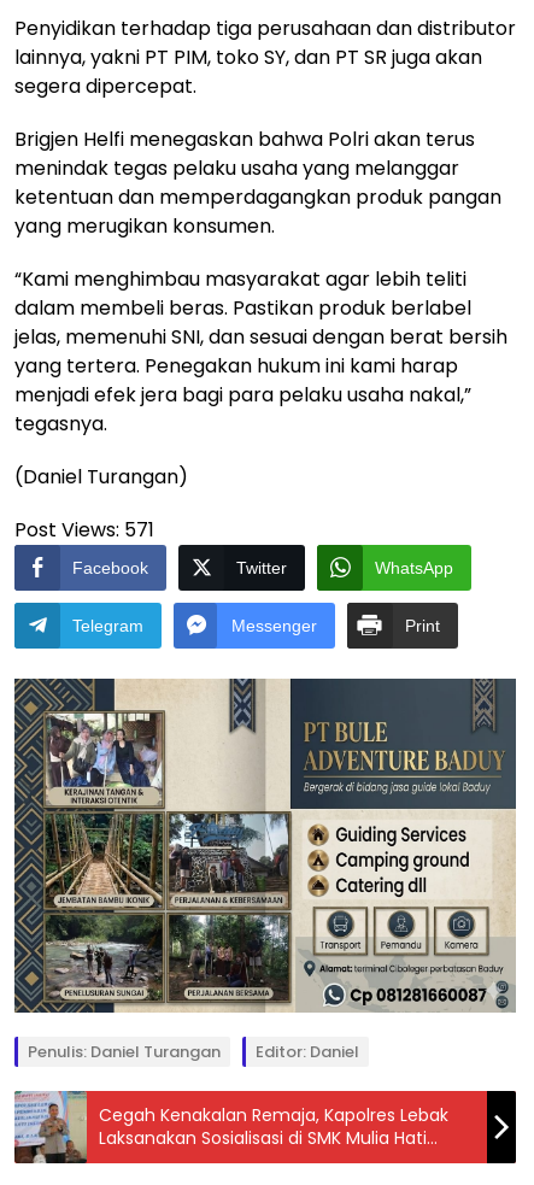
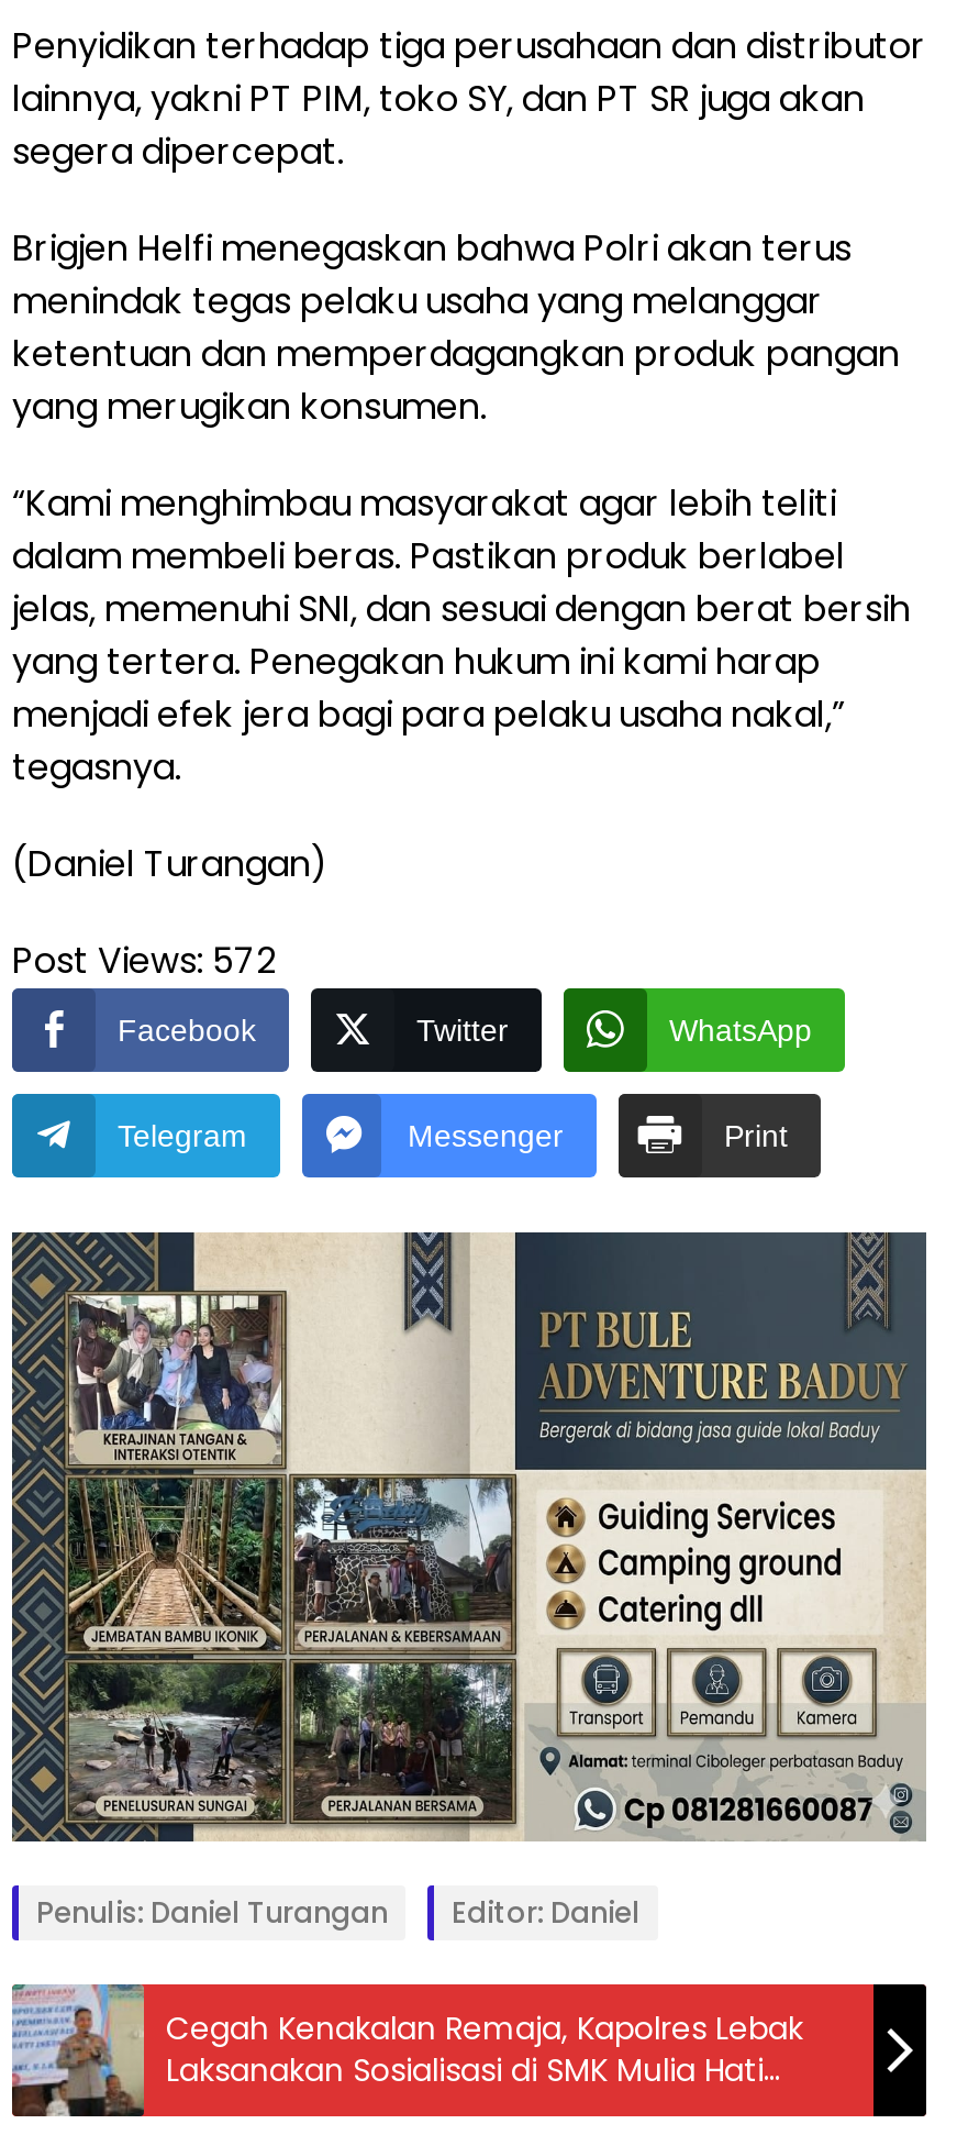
- Post Views: 571
+ Post Views: 572
